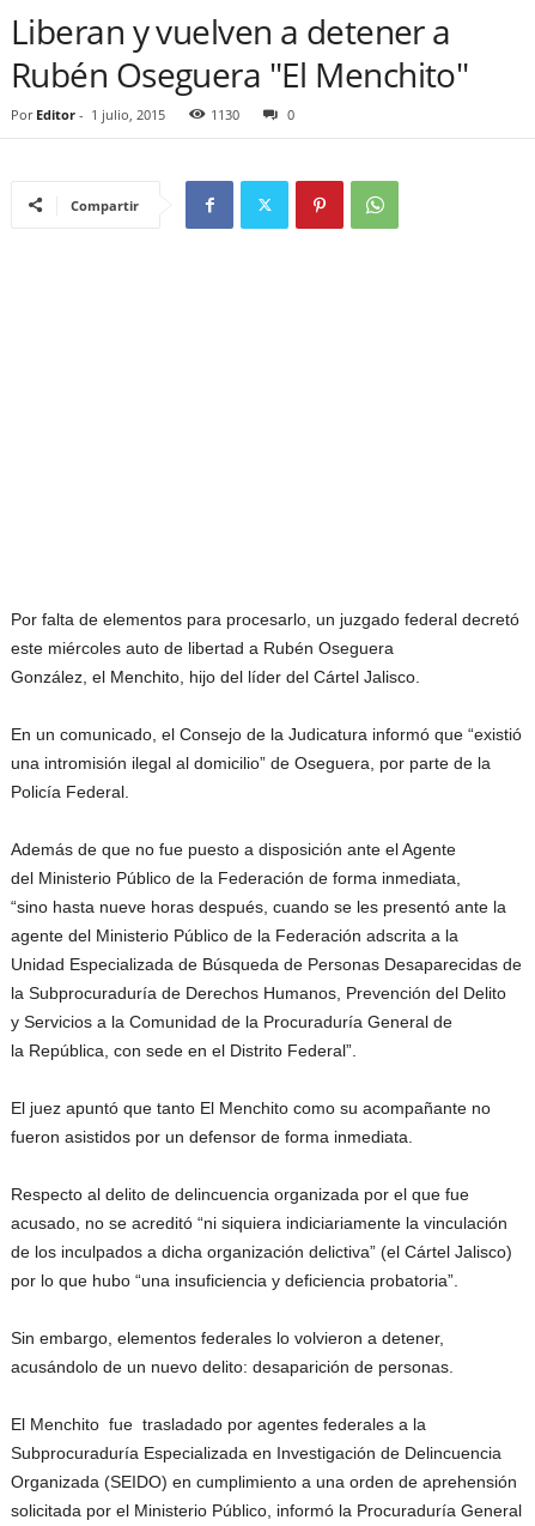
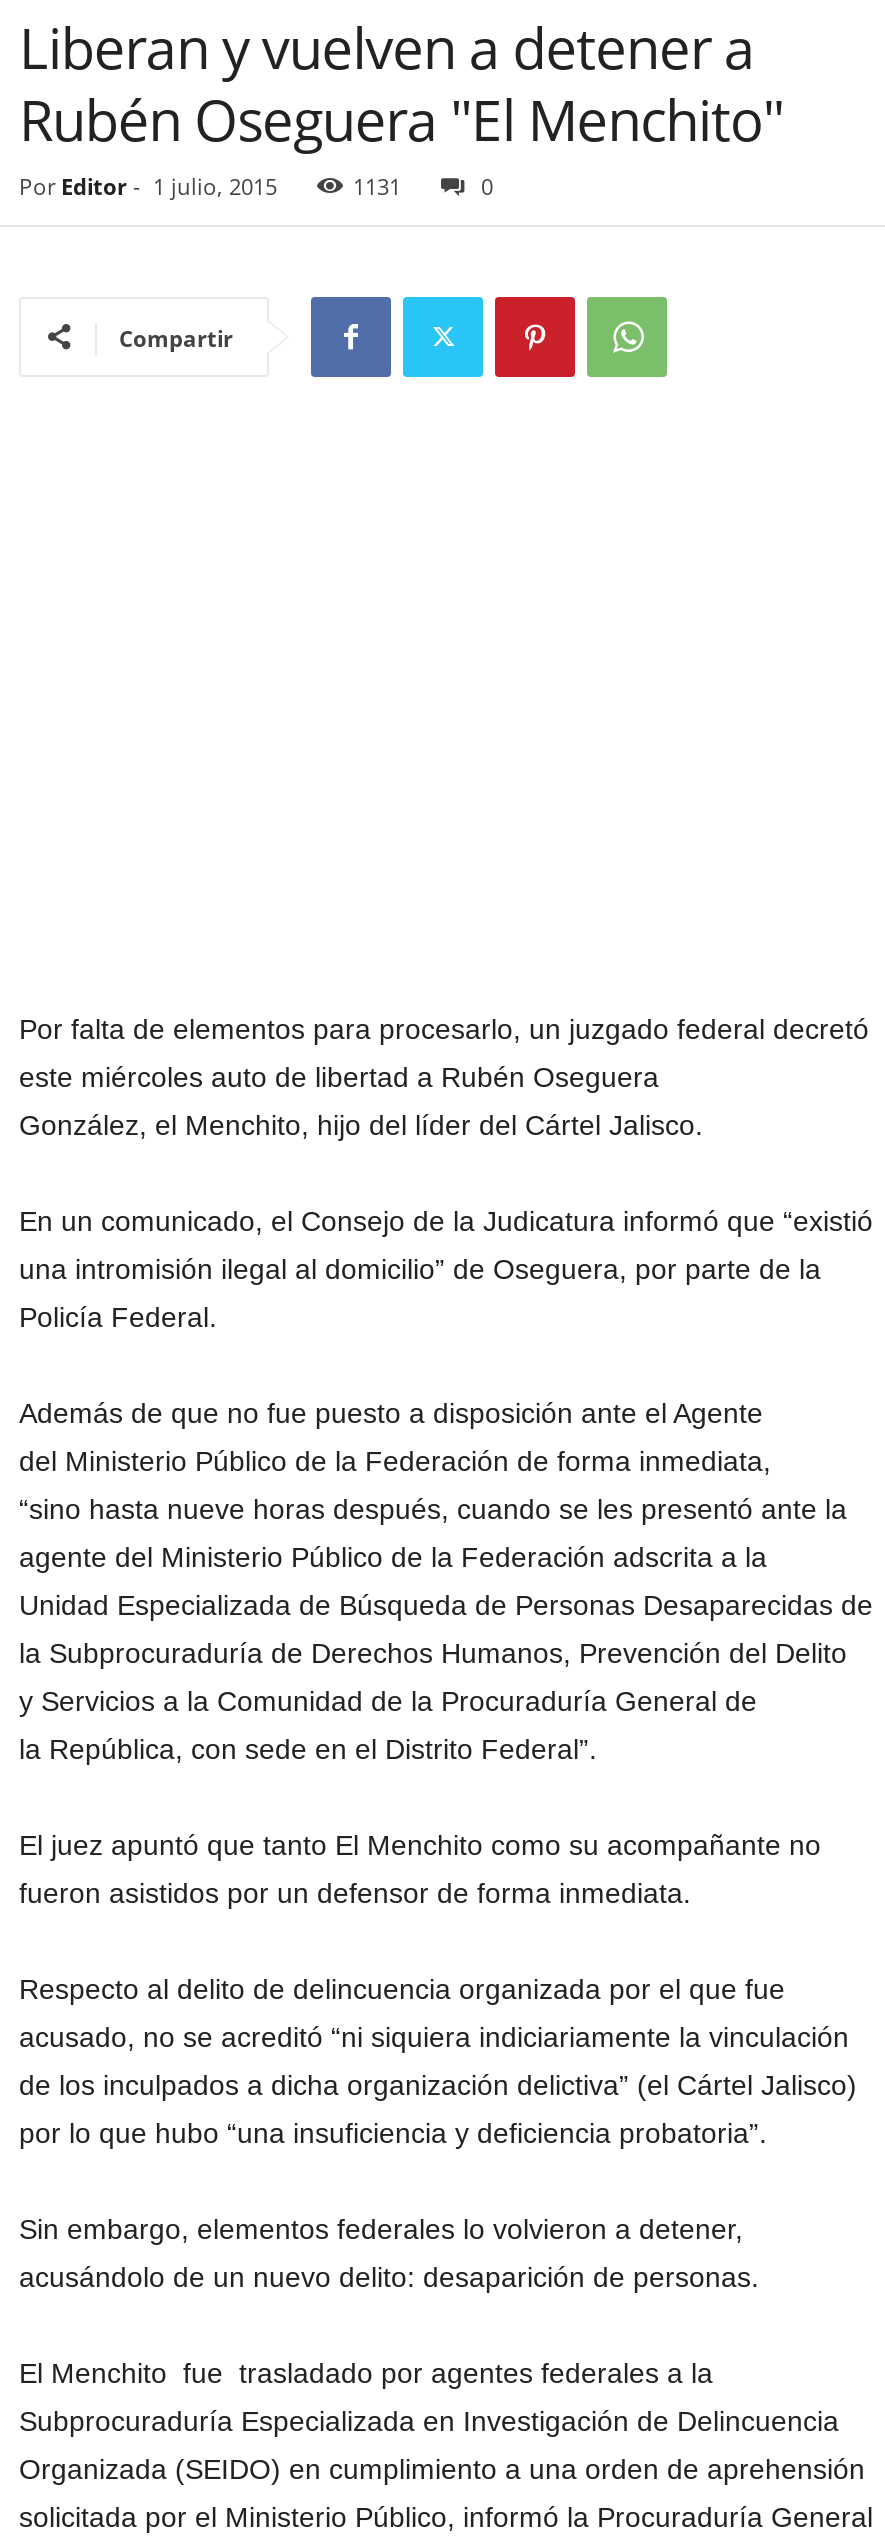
- 1130
+ 1131
